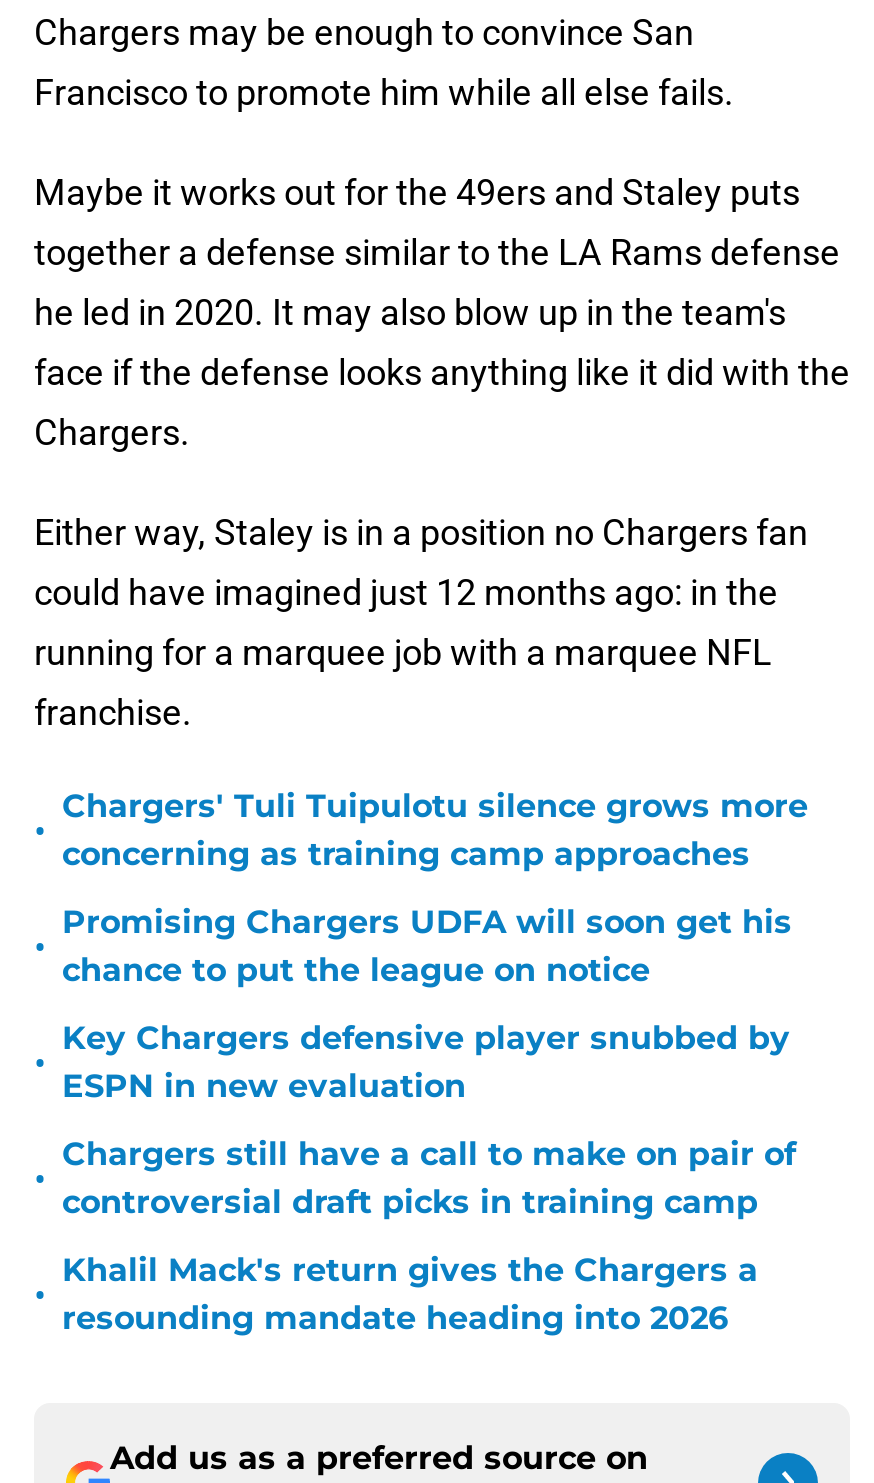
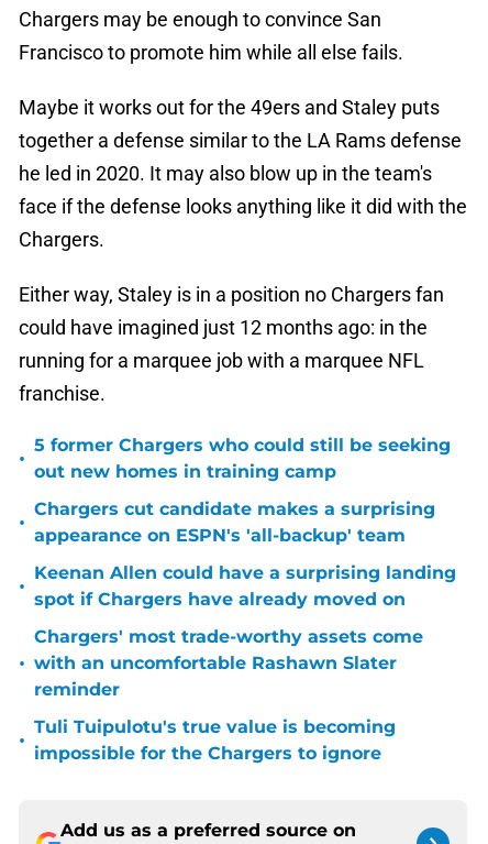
- Chargers' Tuli Tuipulotu silence grows more
- concerning as training camp approaches
+ 5 former Chargers who could still be seeking
+ out new homes in training camp

- Promising Chargers UDFA will soon get his
- chance to put the league on notice
+ Chargers cut candidate makes a surprising
+ appearance on ESPN's 'all-backup' team

- Key Chargers defensive player snubbed by
- ESPN in new evaluation
+ Keenan Allen could have a surprising landing
+ spot if Chargers have already moved on

- Chargers still have a call to make on pair of
- controversial draft picks in training camp
+ Chargers' most trade-worthy assets come
+ with an uncomfortable Rashawn Slater
+ reminder

- Khalil Mack's return gives the Chargers a
- resounding mandate heading into 2026
+ Tuli Tuipulotu's true value is becoming
+ impossible for the Chargers to ignore
